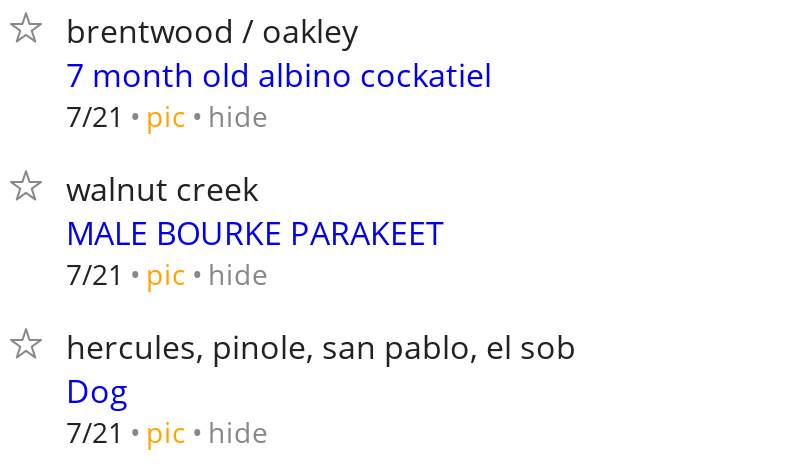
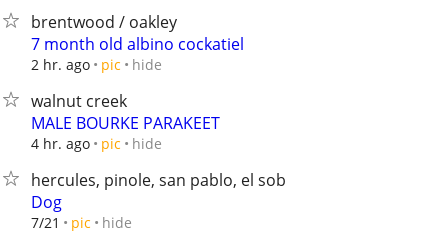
- 7/21 pic hide
+ 2 hr. ago pic hide

- 7/21 pic hide
+ 4 hr. ago pic hide
